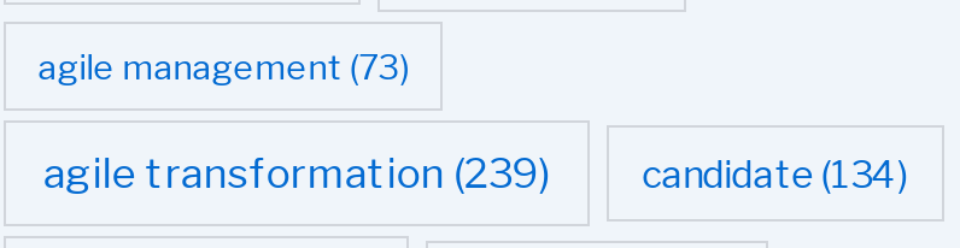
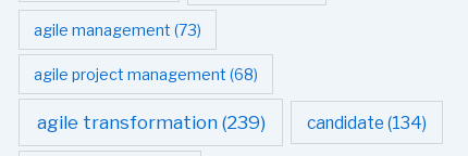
+ agile project management (68)
